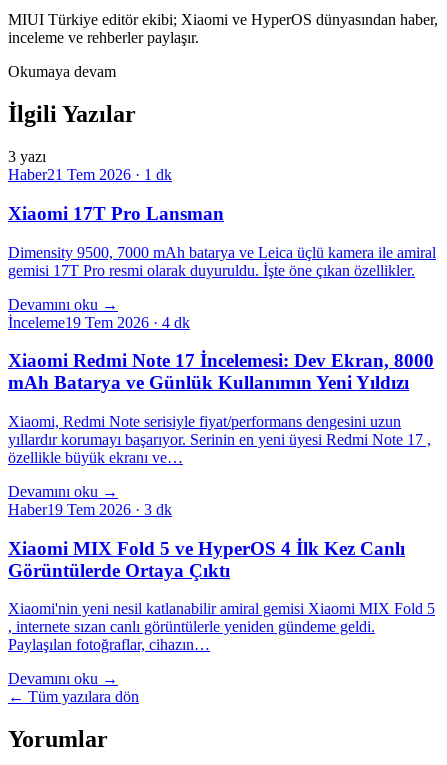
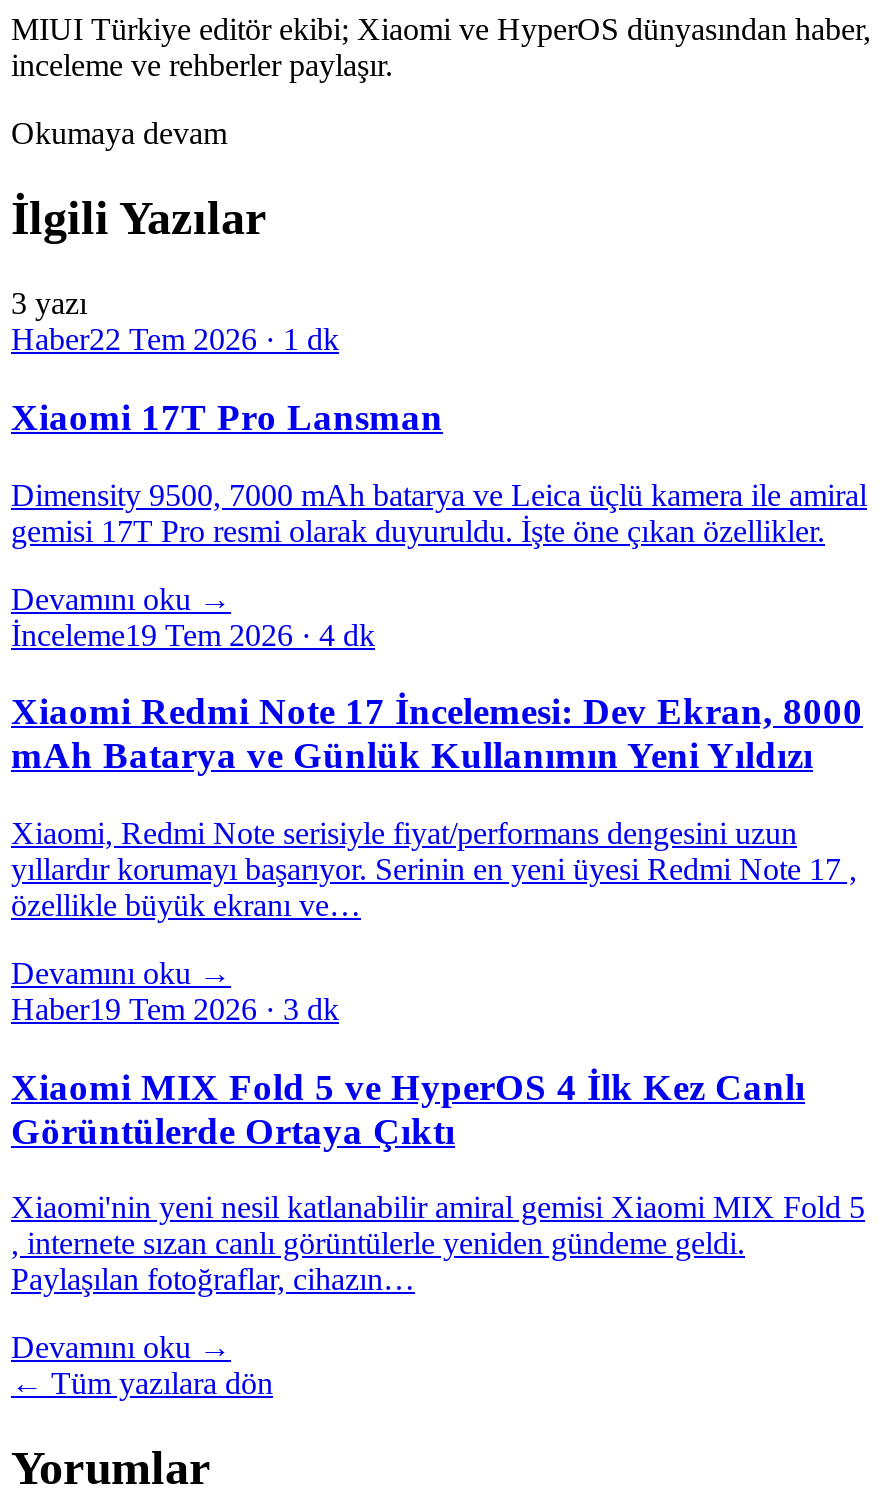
- Haber21 Tem 2026 · 1 dk
+ Haber22 Tem 2026 · 1 dk
